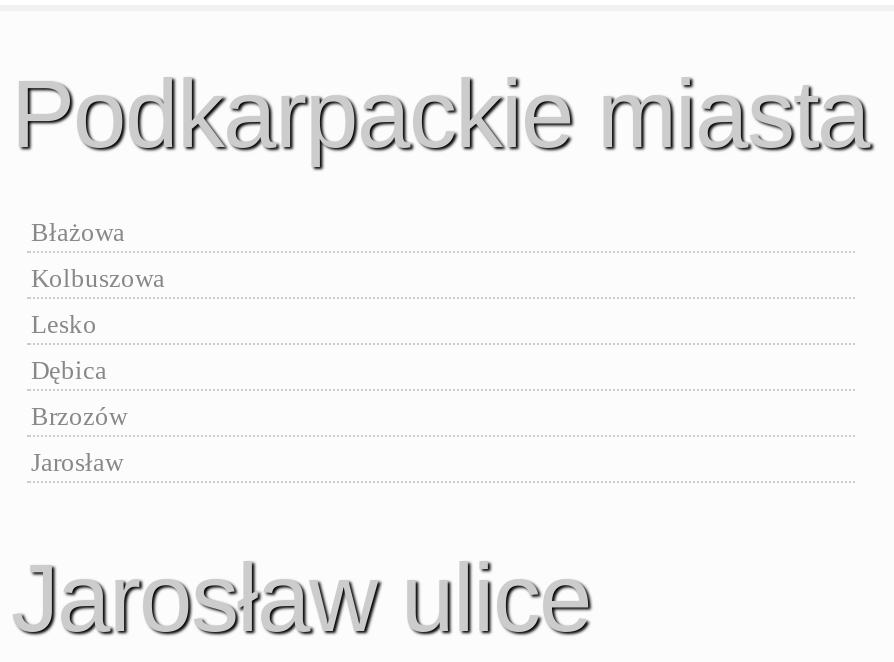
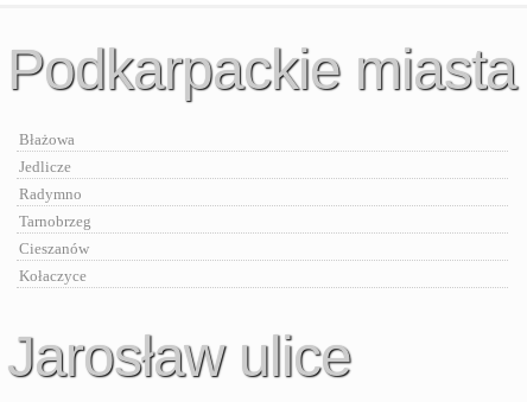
- Kolbuszowa
+ Jedlicze

- Lesko
+ Radymno

- Dębica
+ Tarnobrzeg

- Brzozów
+ Cieszanów

- Jarosław
+ Kołaczyce
